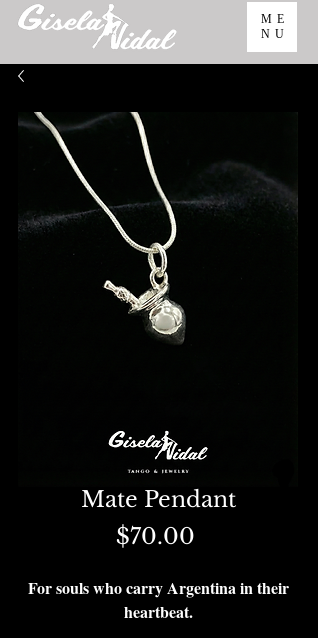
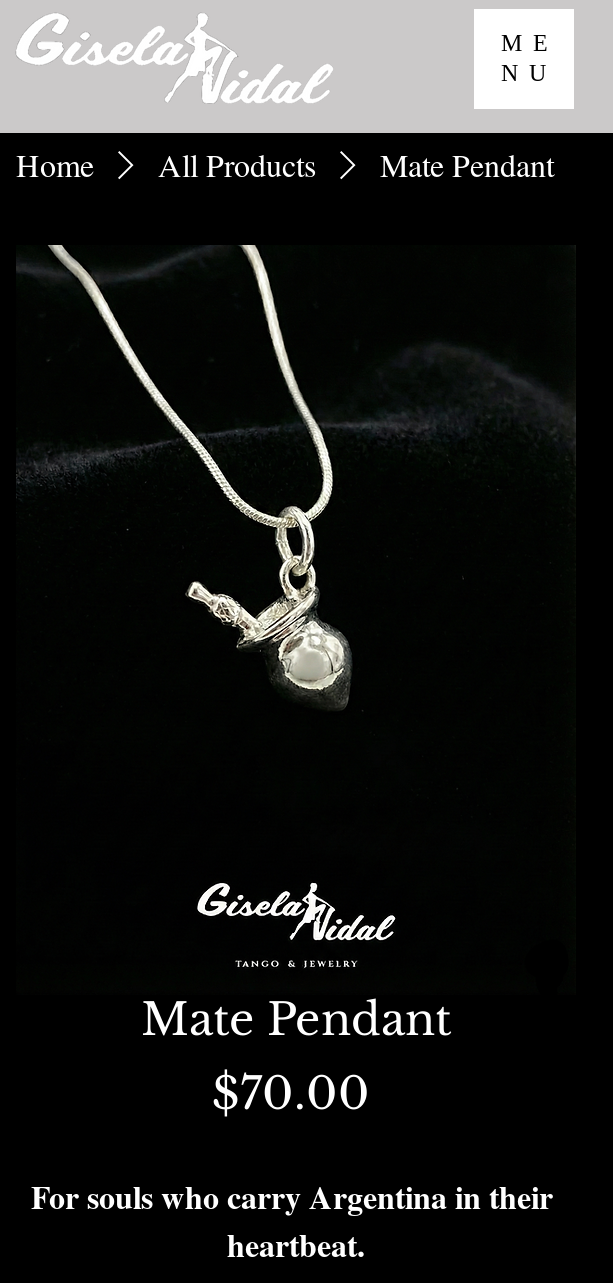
+ Home
+ All Products
+ Mate Pendant
